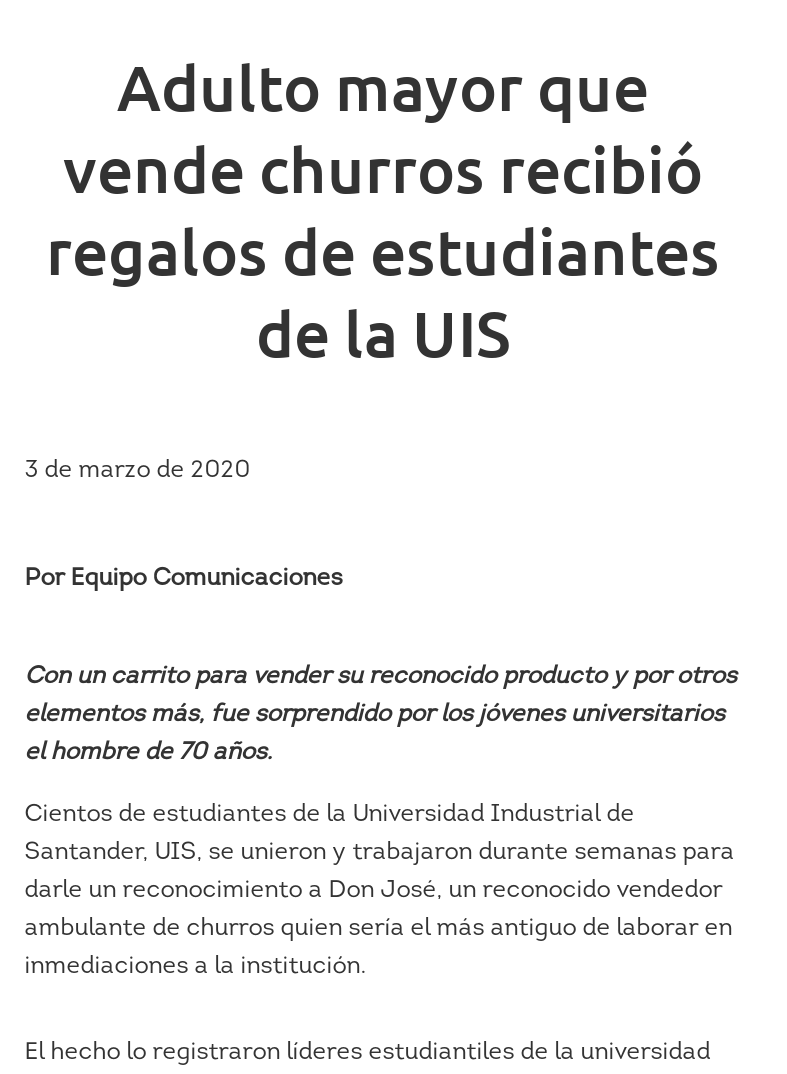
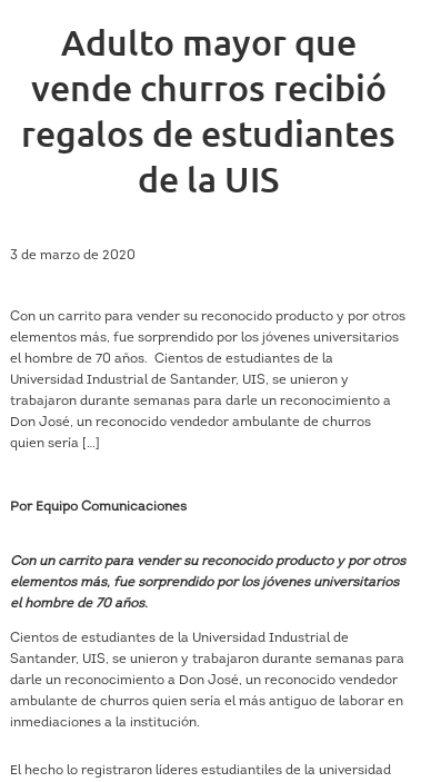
+ Con un carrito para vender su reconocido producto y por otros
+ elementos más, fue sorprendido por los jóvenes universitarios
+ el hombre de 70 años. Cientos de estudiantes de la
+ Universidad Industrial de Santander, UIS, se unieron y
+ trabajaron durante semanas para darle un reconocimiento a
+ Don José, un reconocido vendedor ambulante de churros
+ quien sería […]
